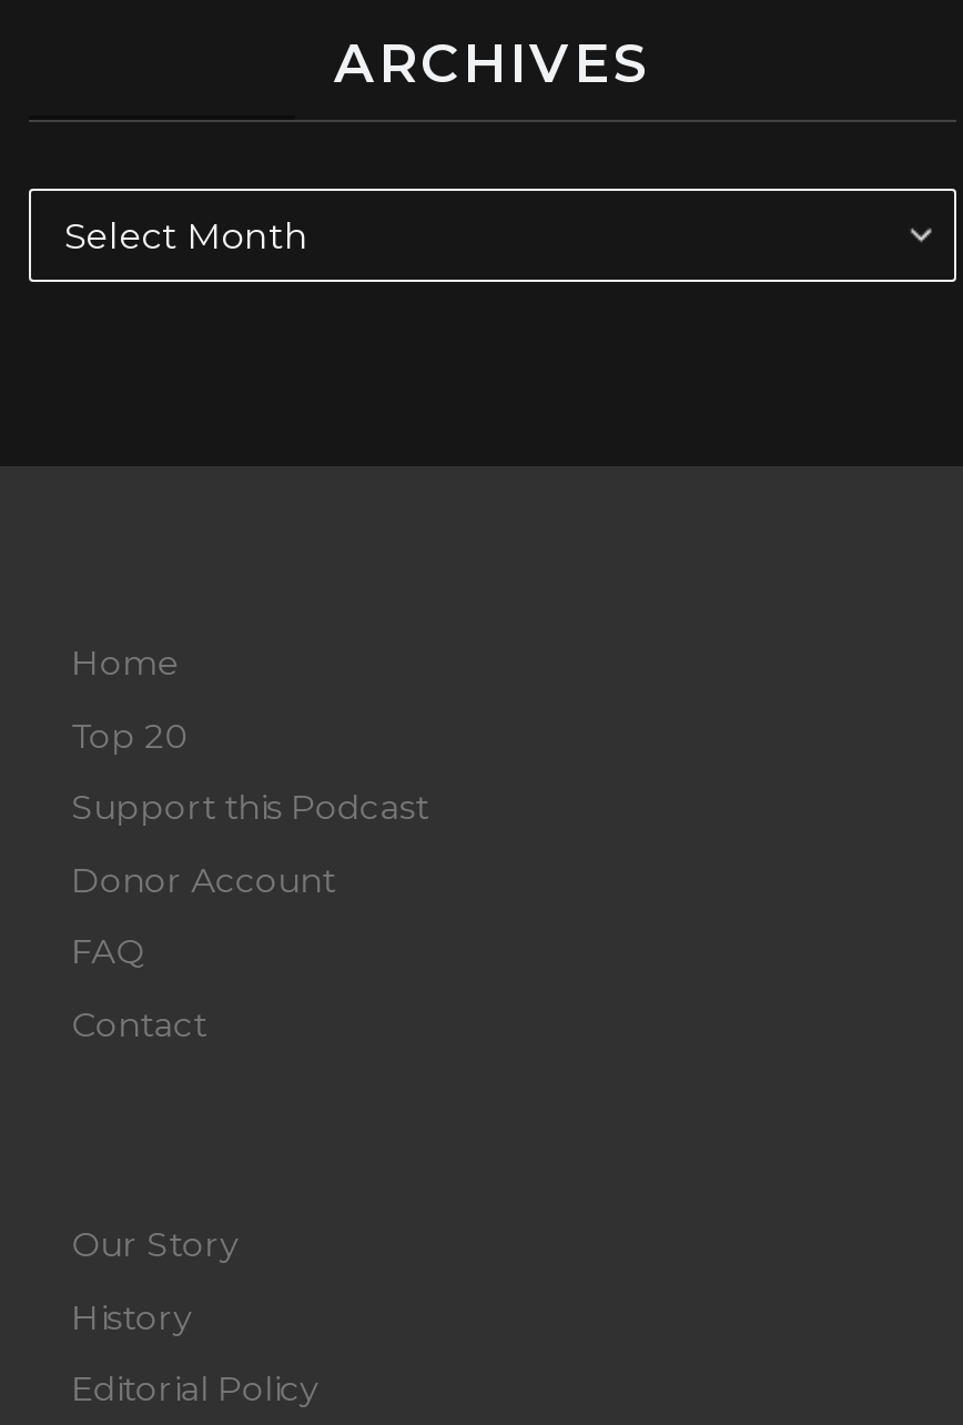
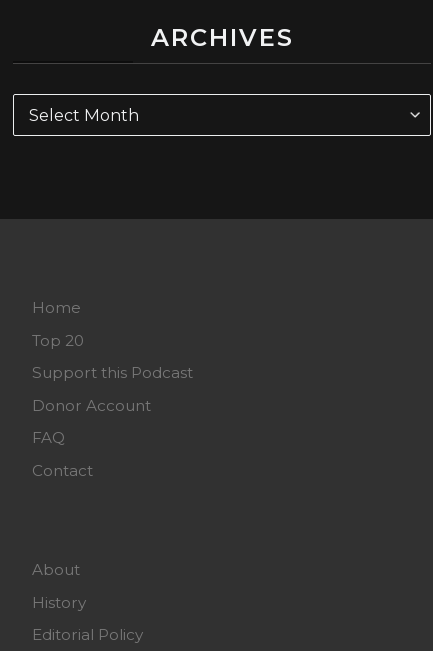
- Our Story
+ About
